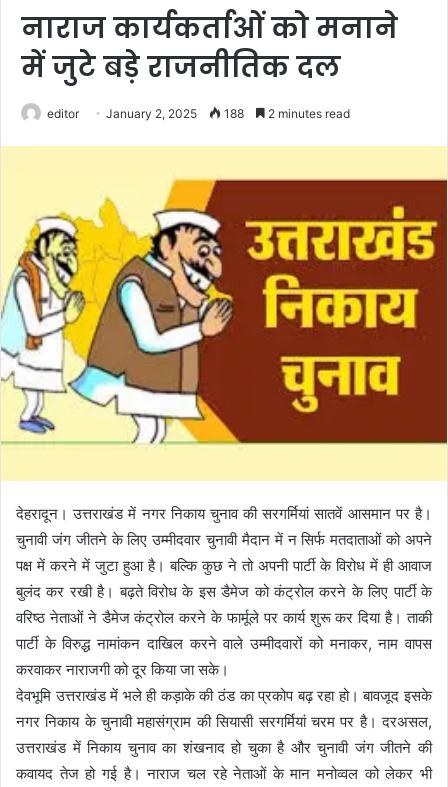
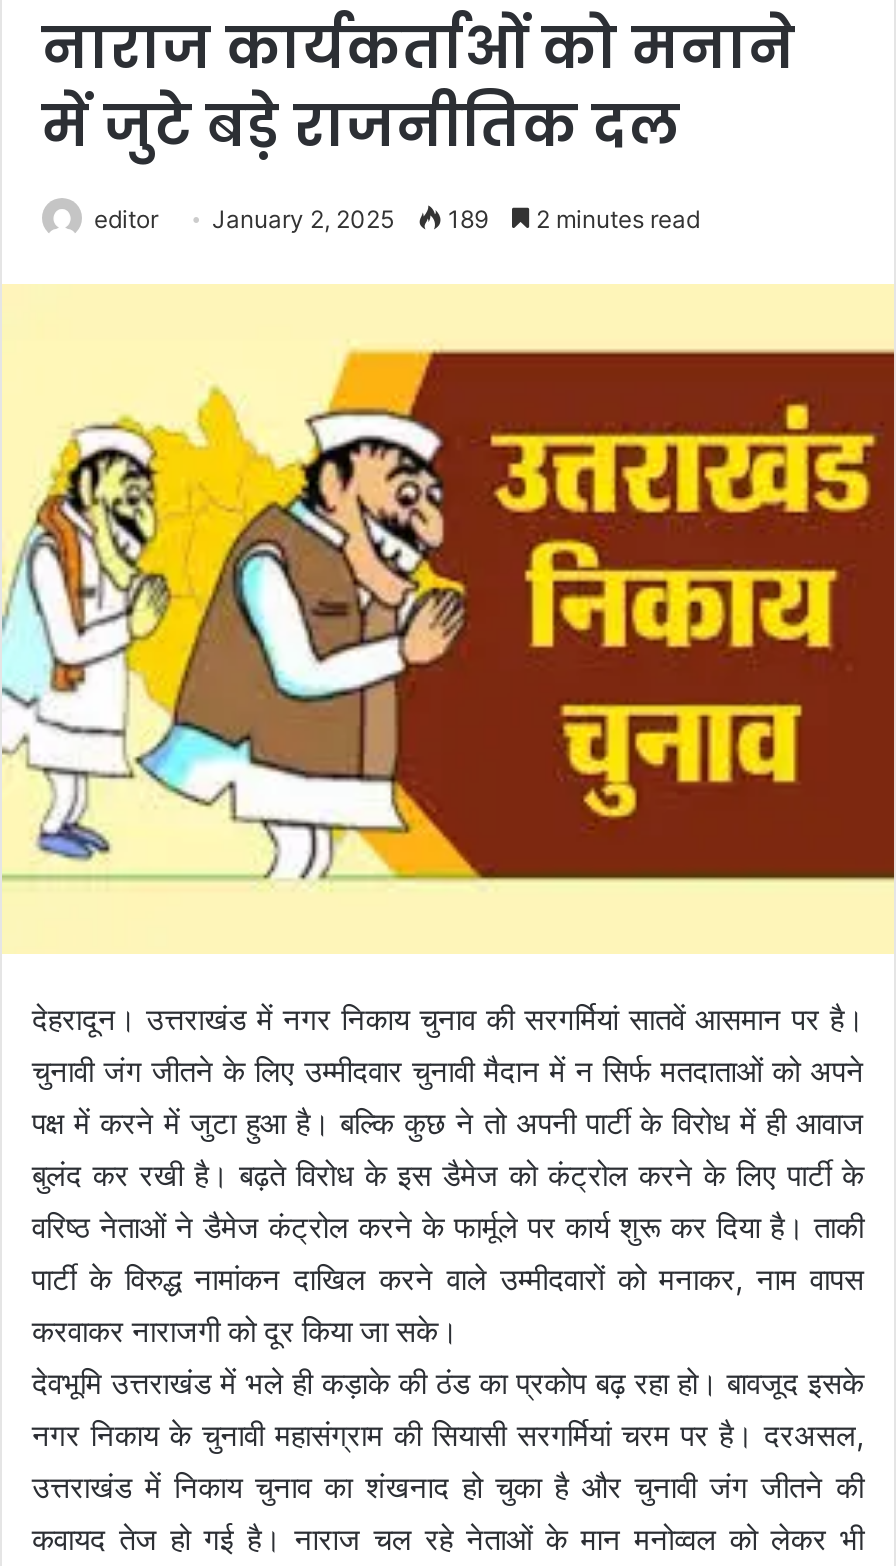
- editor January 2, 2025 188 2 minutes read
+ editor January 2, 2025 189 2 minutes read
